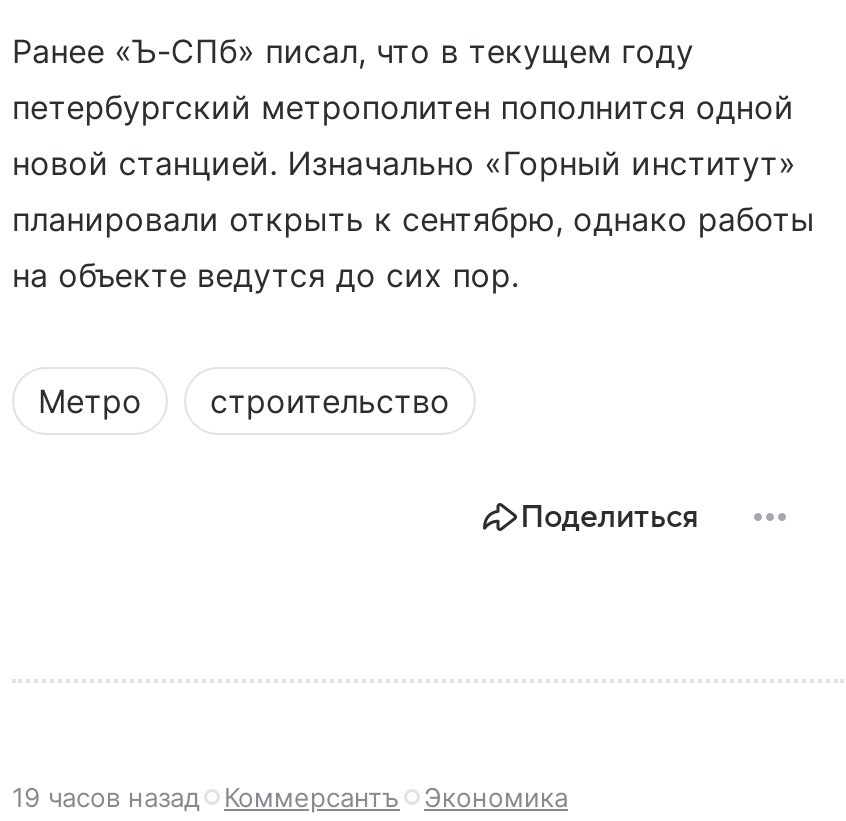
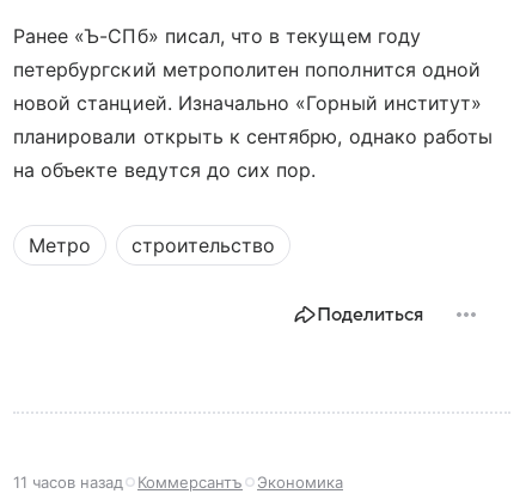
- 19 часов назад Коммерсантъ Экономика
+ 11 часов назад Коммерсантъ Экономика
